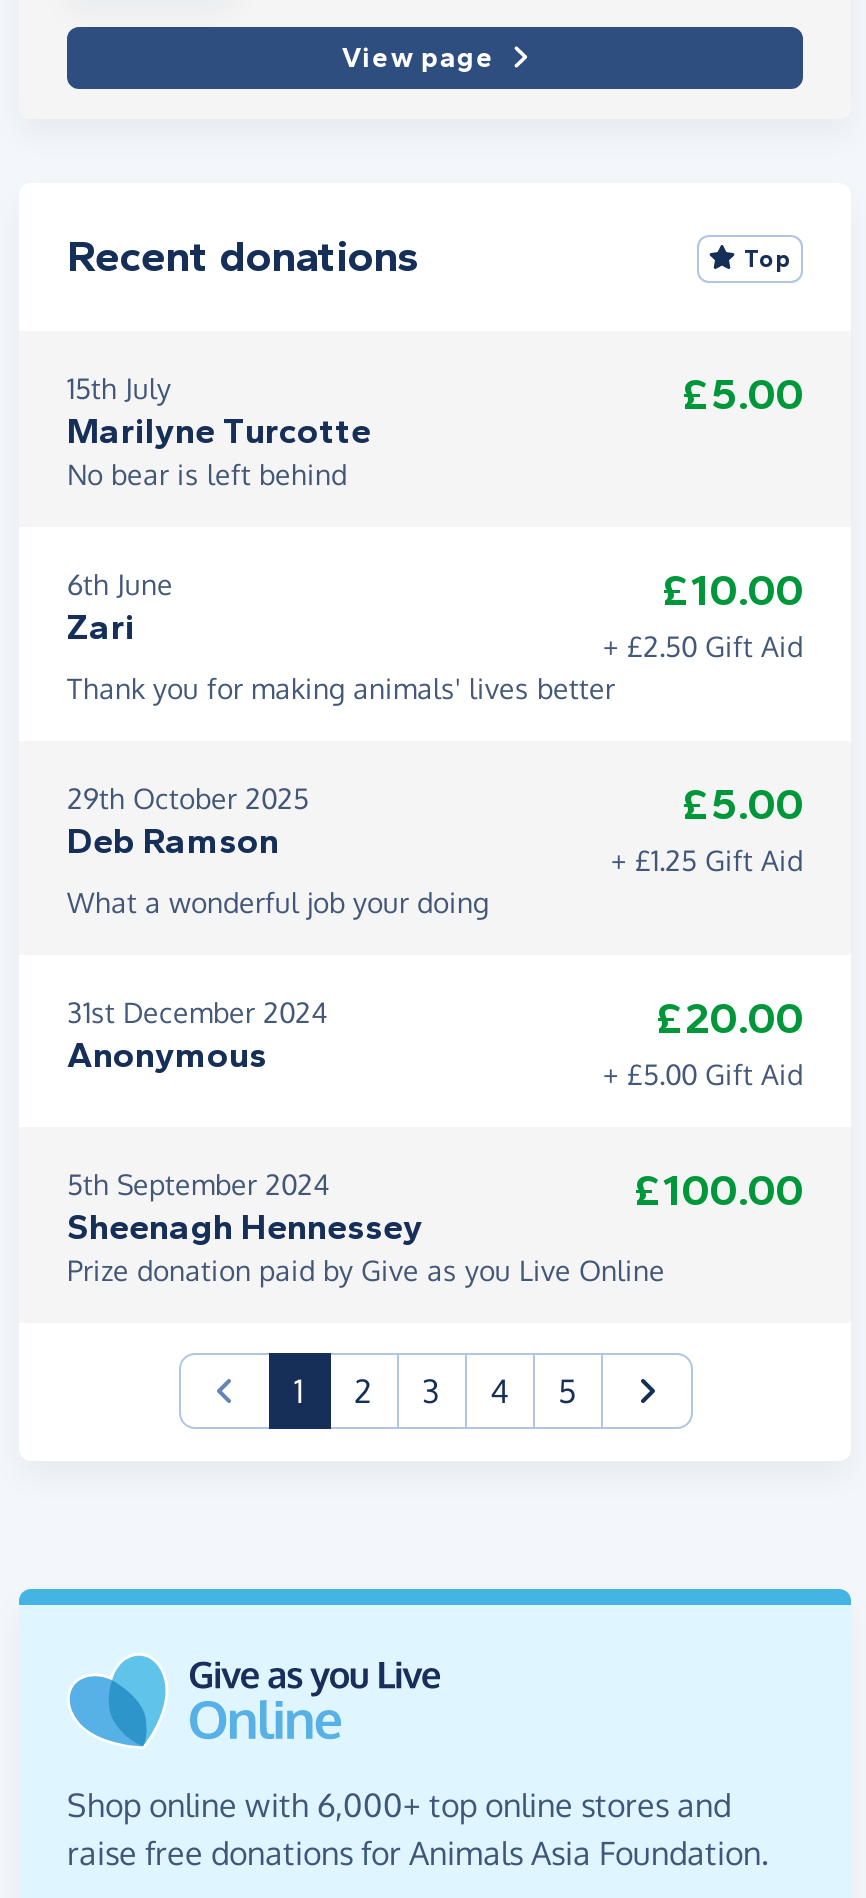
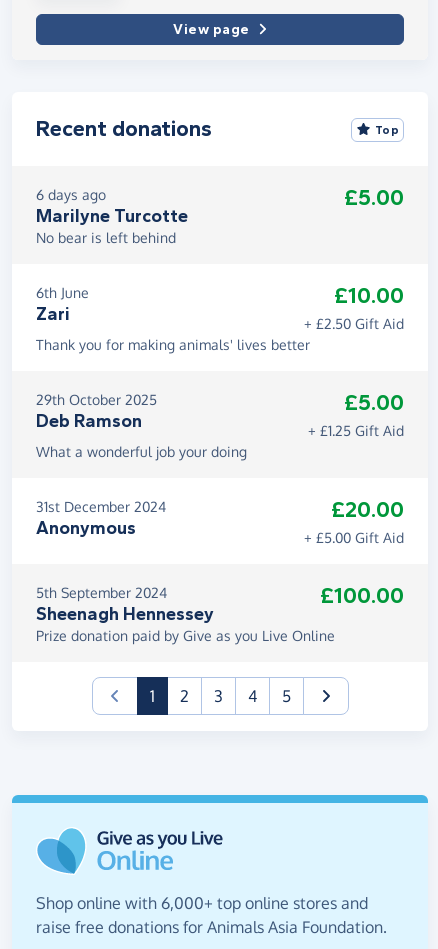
- 15th July
+ 6 days ago
